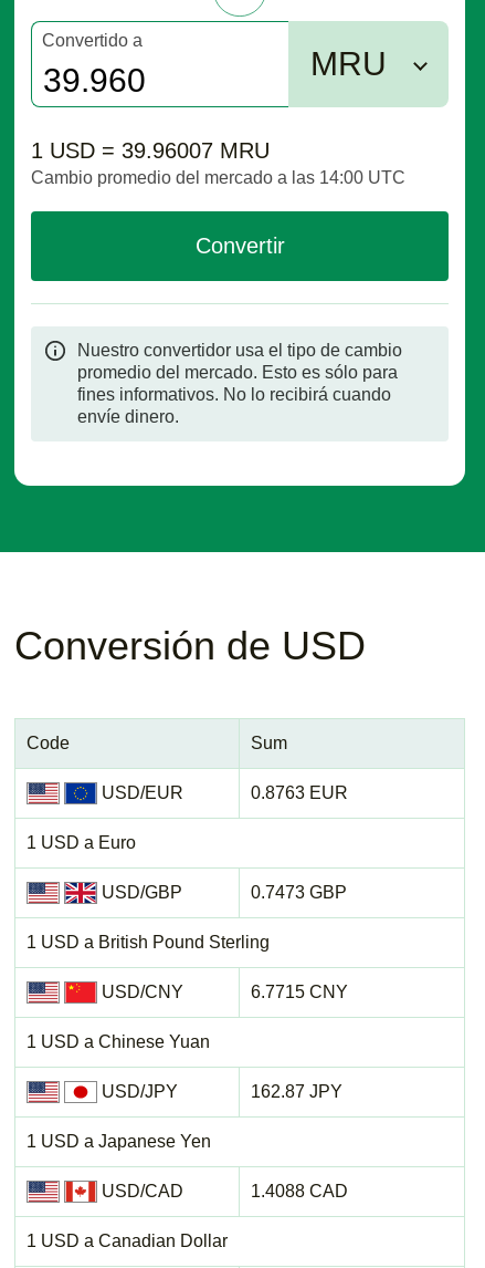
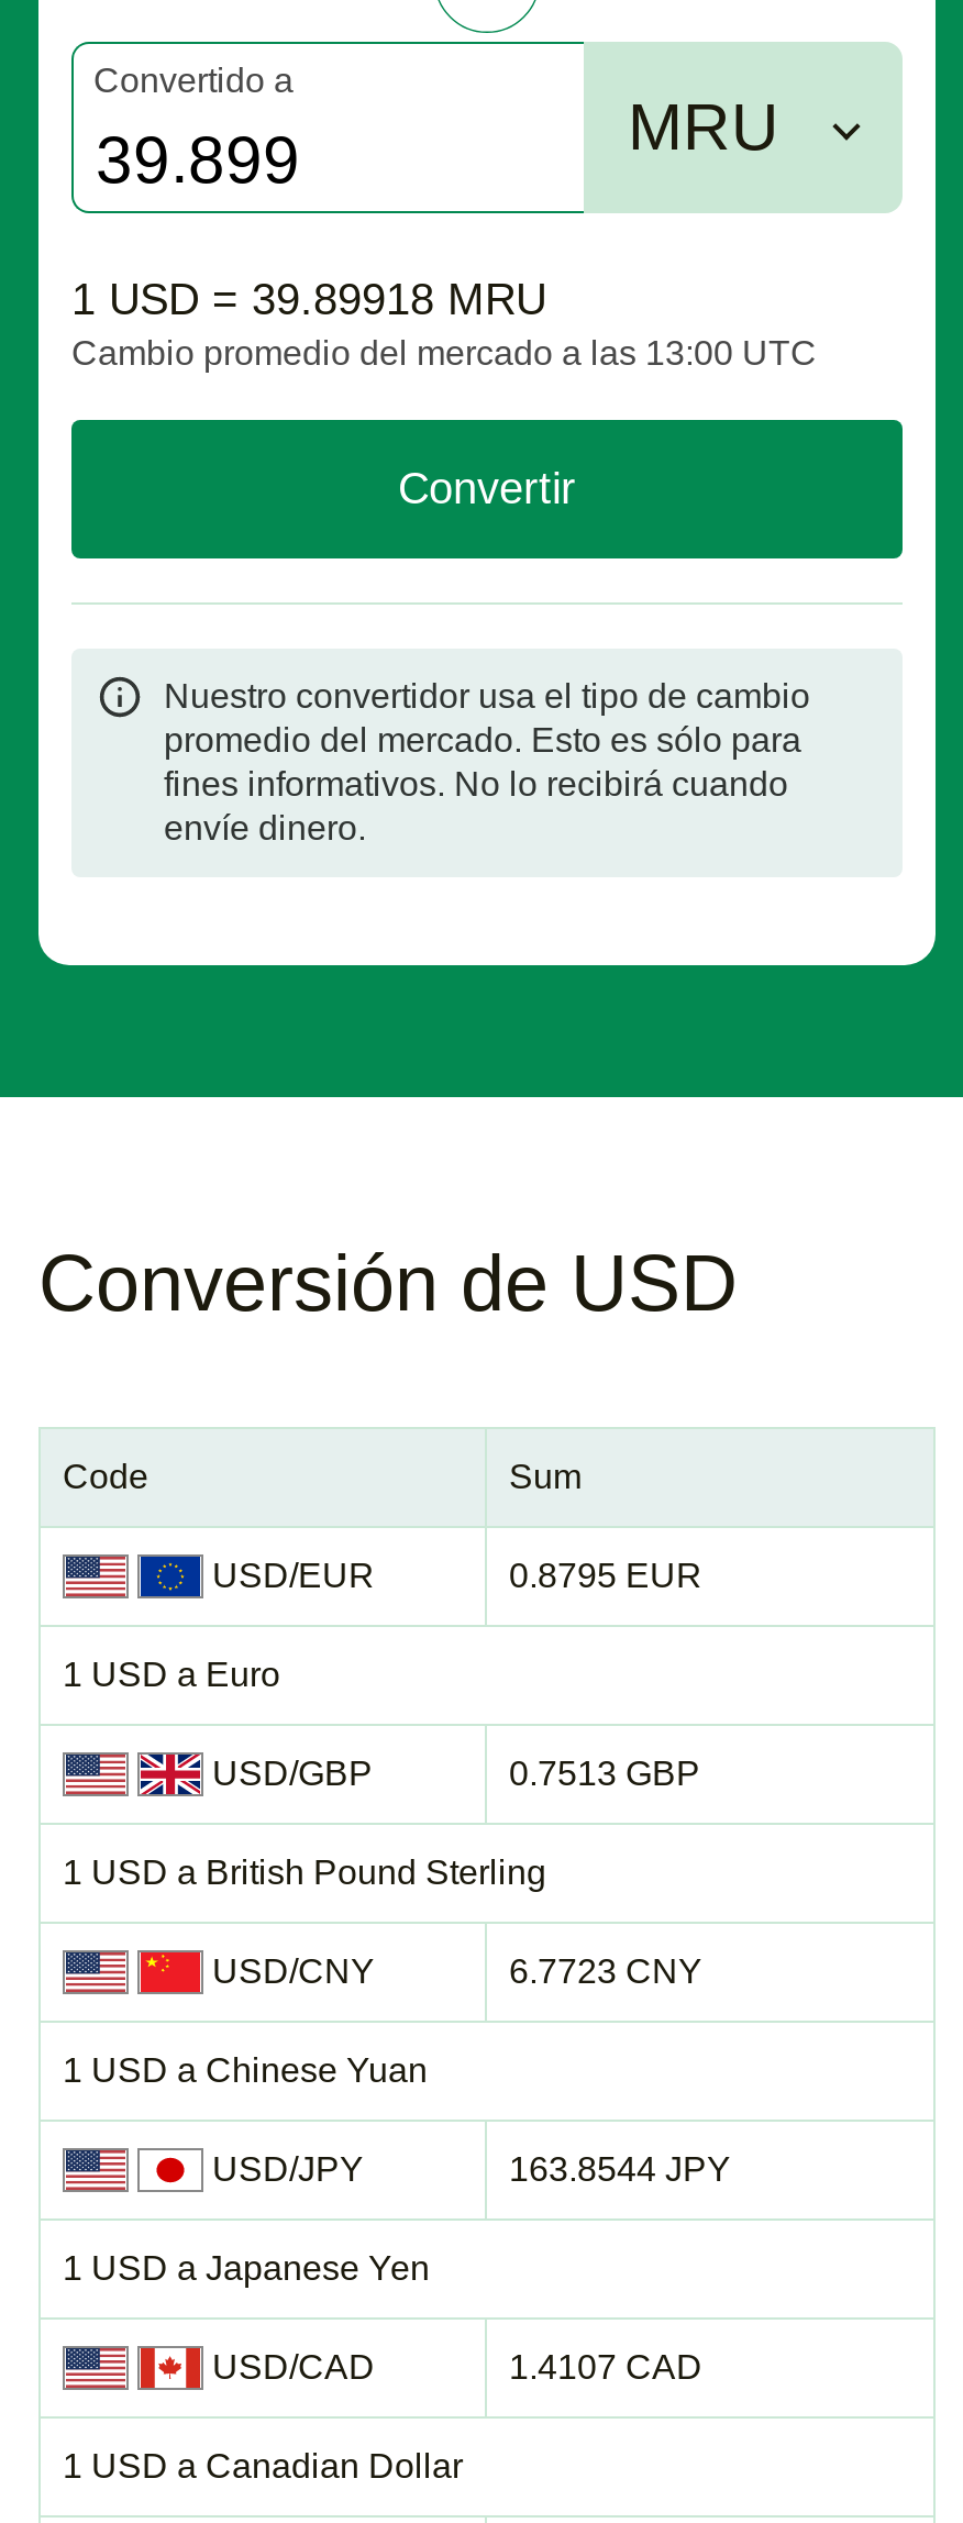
- 1 USD = 39.96007 MRU
+ 1 USD = 39.89918 MRU

- Cambio promedio del mercado a las 14:00 UTC
+ Cambio promedio del mercado a las 13:00 UTC

- 0.8763 EUR
+ 0.8795 EUR

- 0.7473 GBP
+ 0.7513 GBP

- 6.7715 CNY
+ 6.7723 CNY

- 162.87 JPY
+ 163.8544 JPY

- 1.4088 CAD
+ 1.4107 CAD
